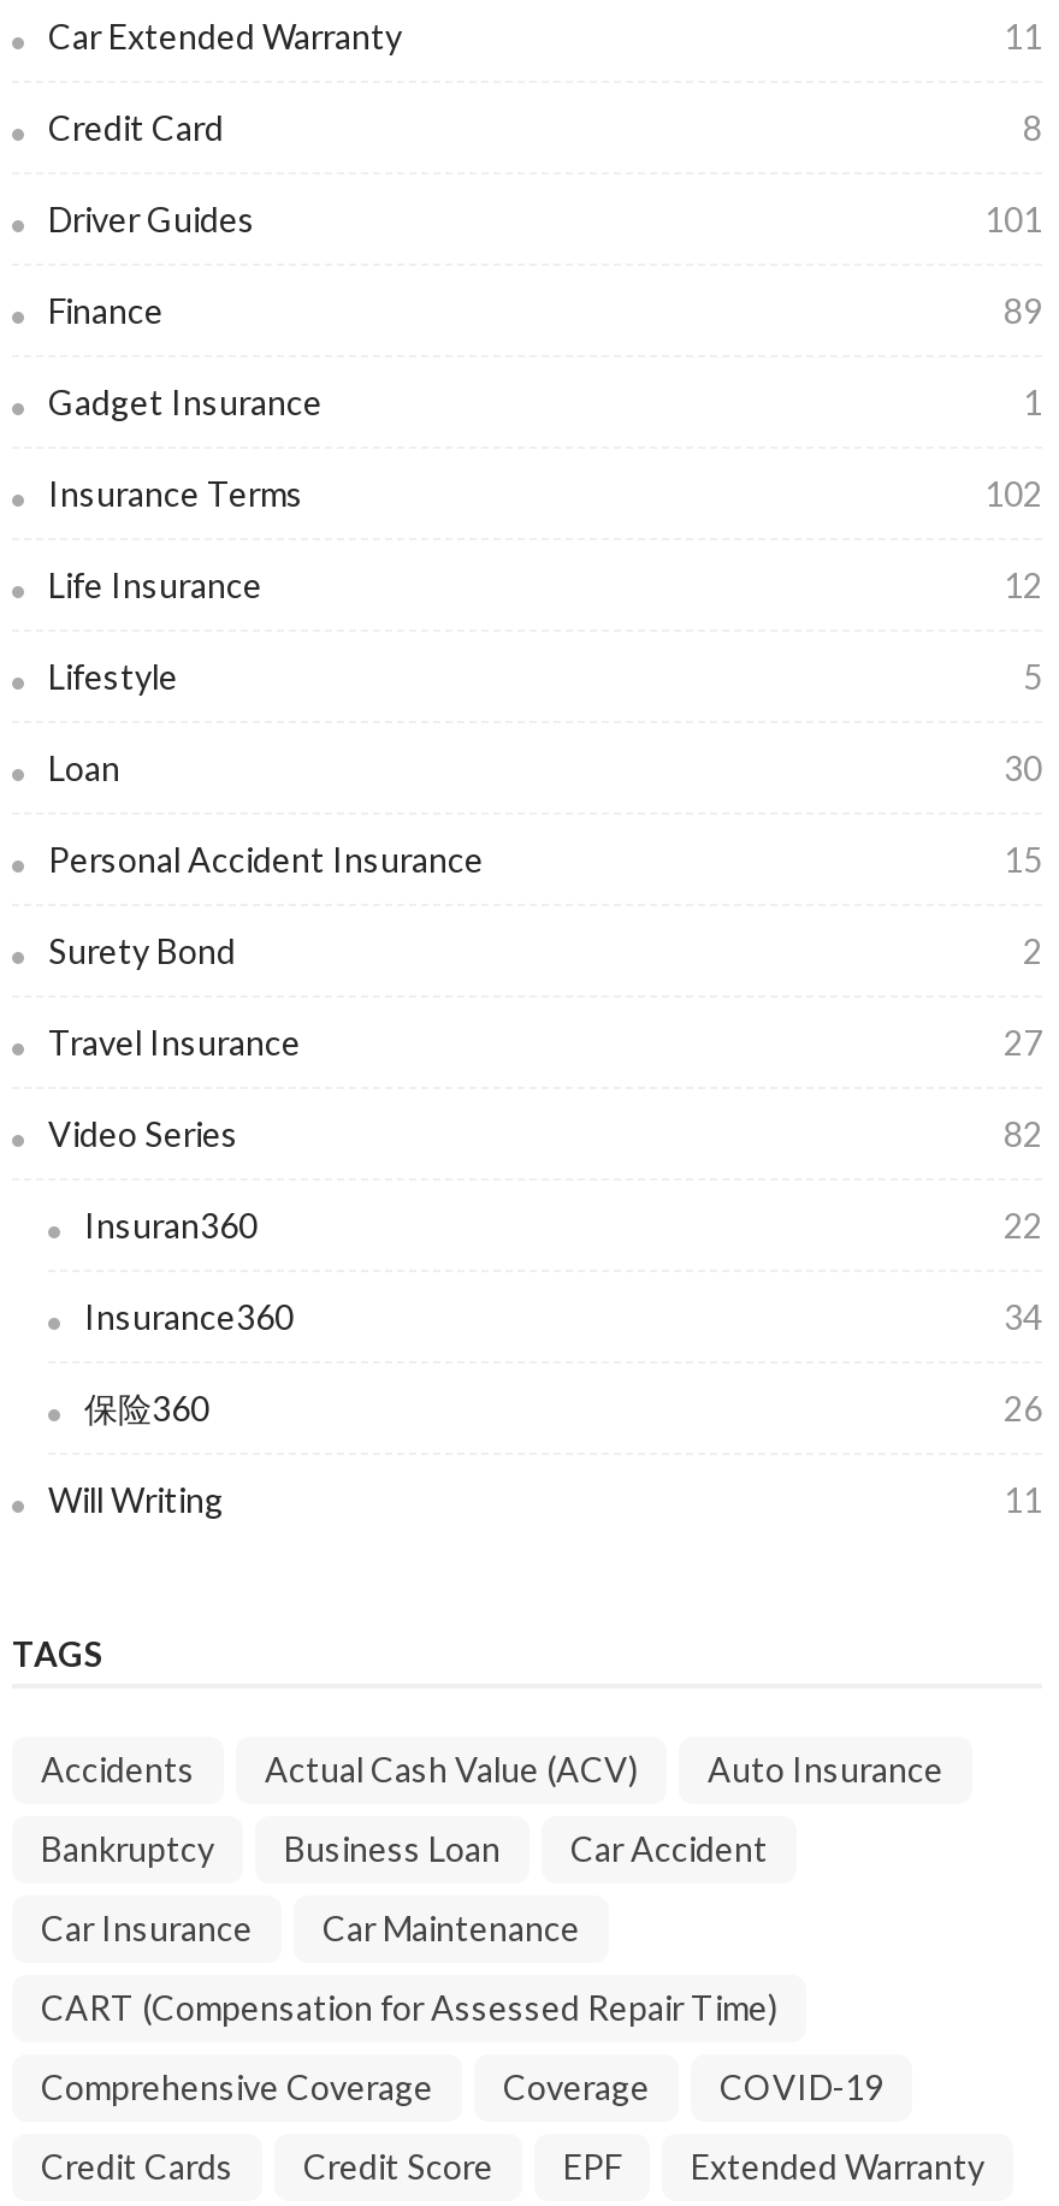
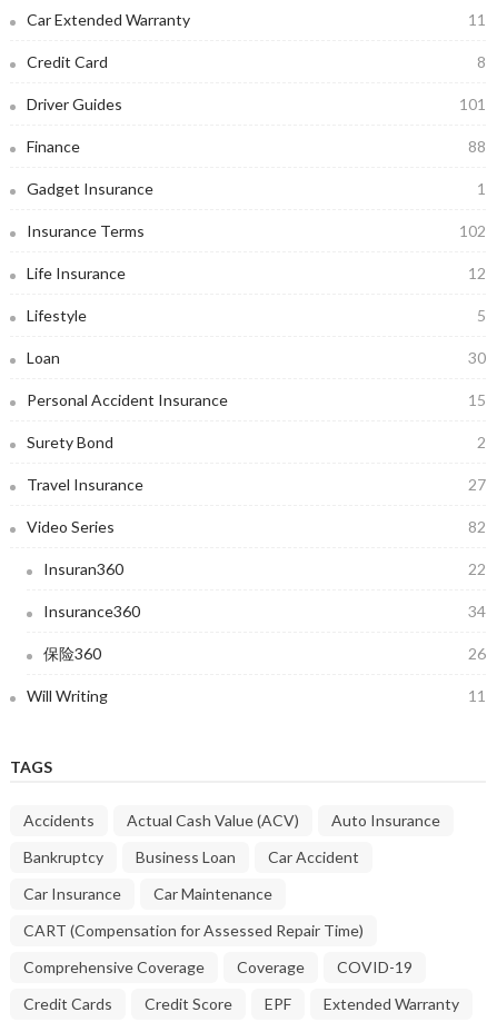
- 89
+ 88
